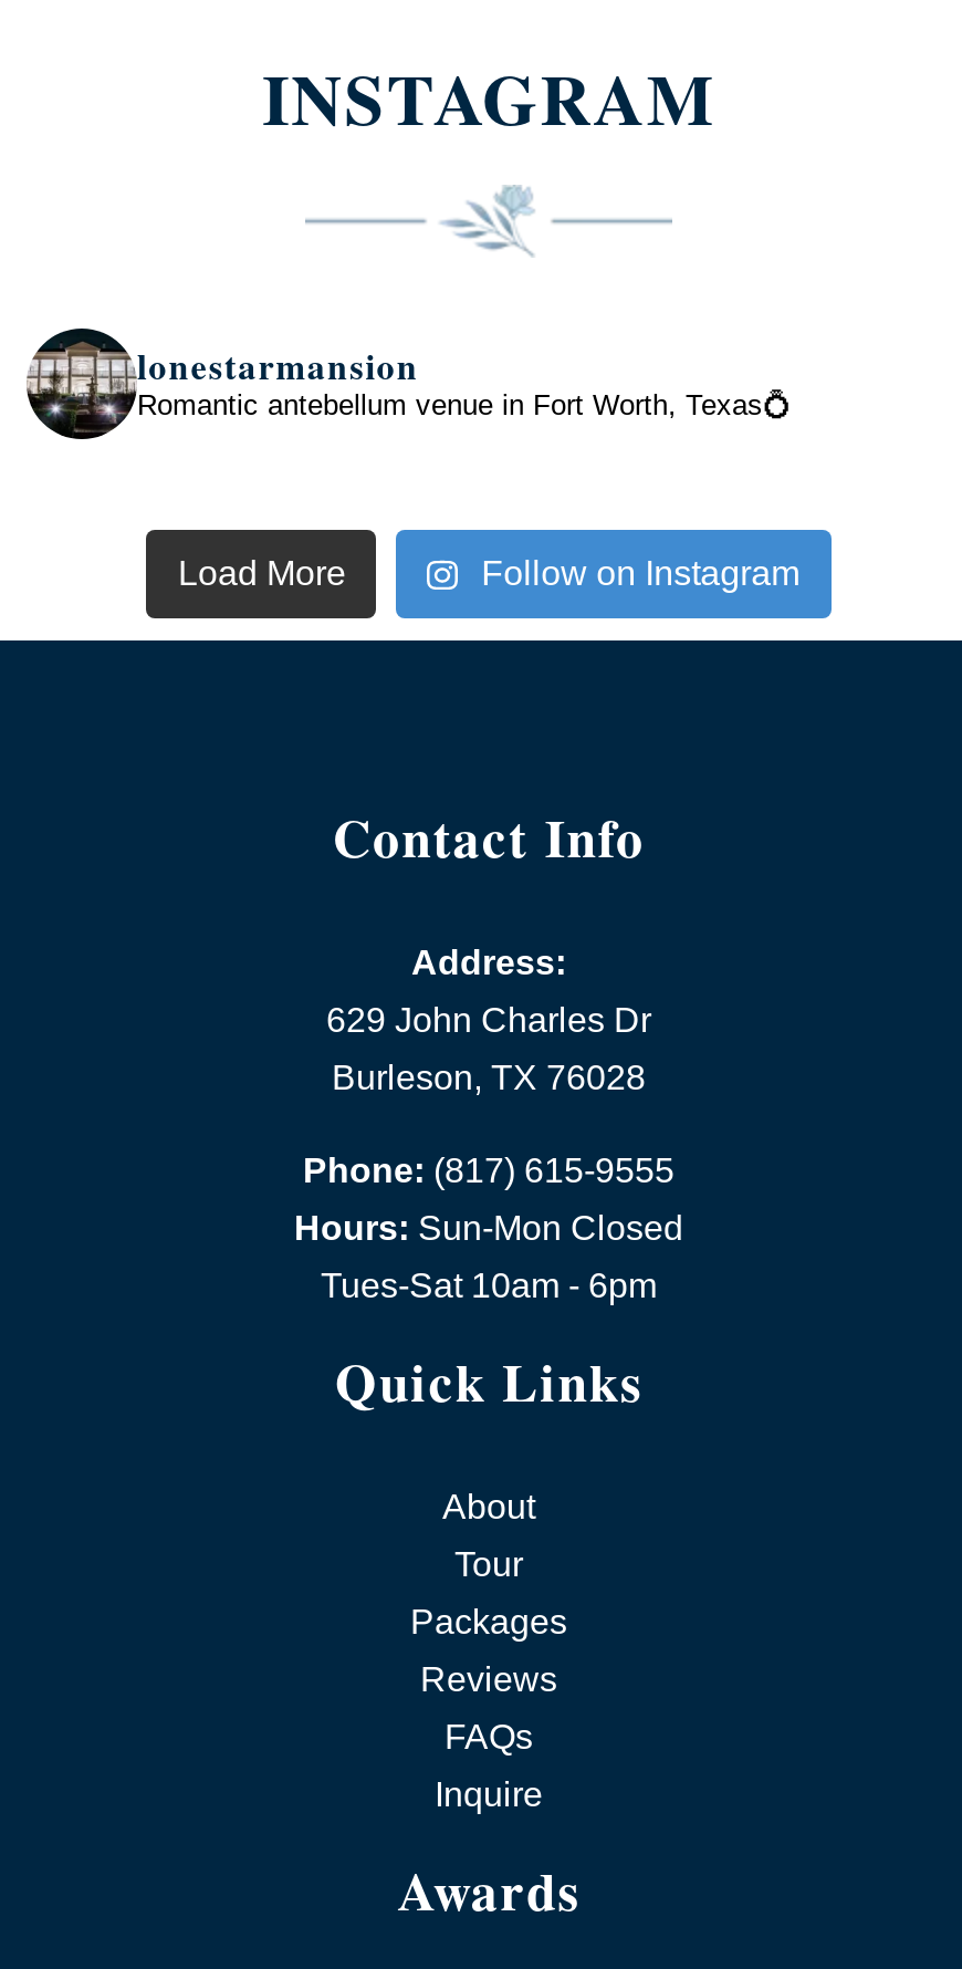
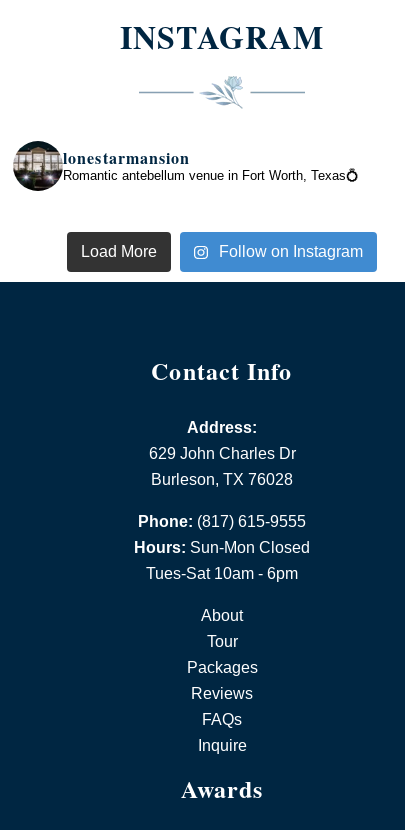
- Quick Links
